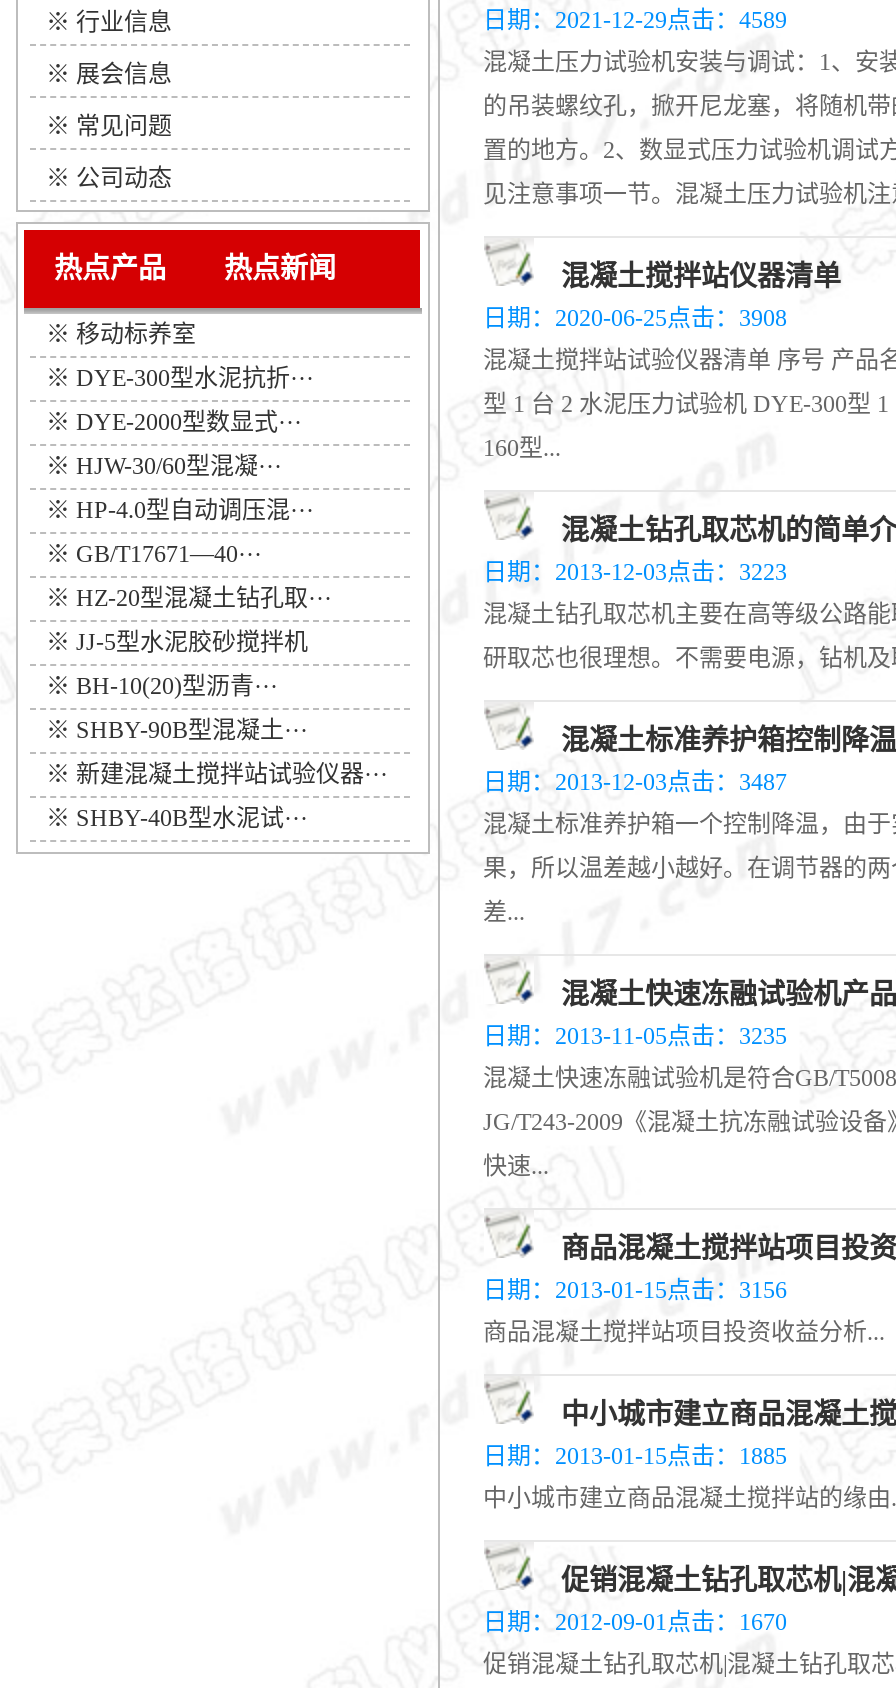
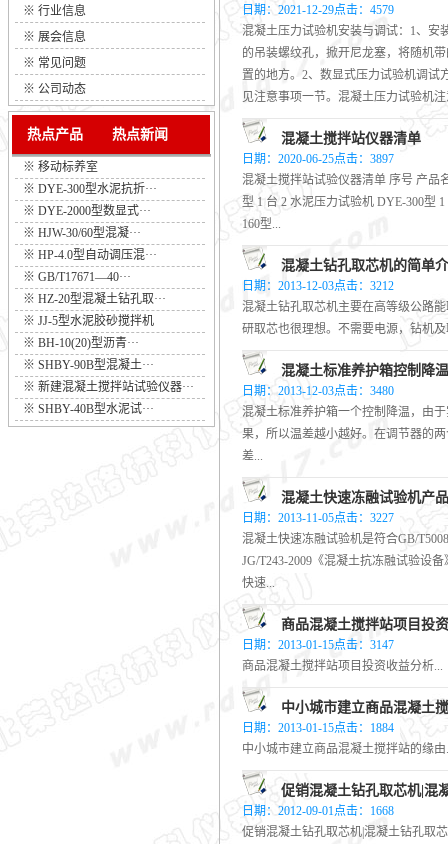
- 日期：2021-12-29点击：4589
+ 日期：2021-12-29点击：4579

- 日期：2020-06-25点击：3908
+ 日期：2020-06-25点击：3897

- 日期：2013-12-03点击：3223
+ 日期：2013-12-03点击：3212

- 日期：2013-12-03点击：3487
+ 日期：2013-12-03点击：3480

- 日期：2013-11-05点击：3235
+ 日期：2013-11-05点击：3227

- 日期：2013-01-15点击：3156
+ 日期：2013-01-15点击：3147

- 日期：2013-01-15点击：1885
+ 日期：2013-01-15点击：1884

- 日期：2012-09-01点击：1670
+ 日期：2012-09-01点击：1668
